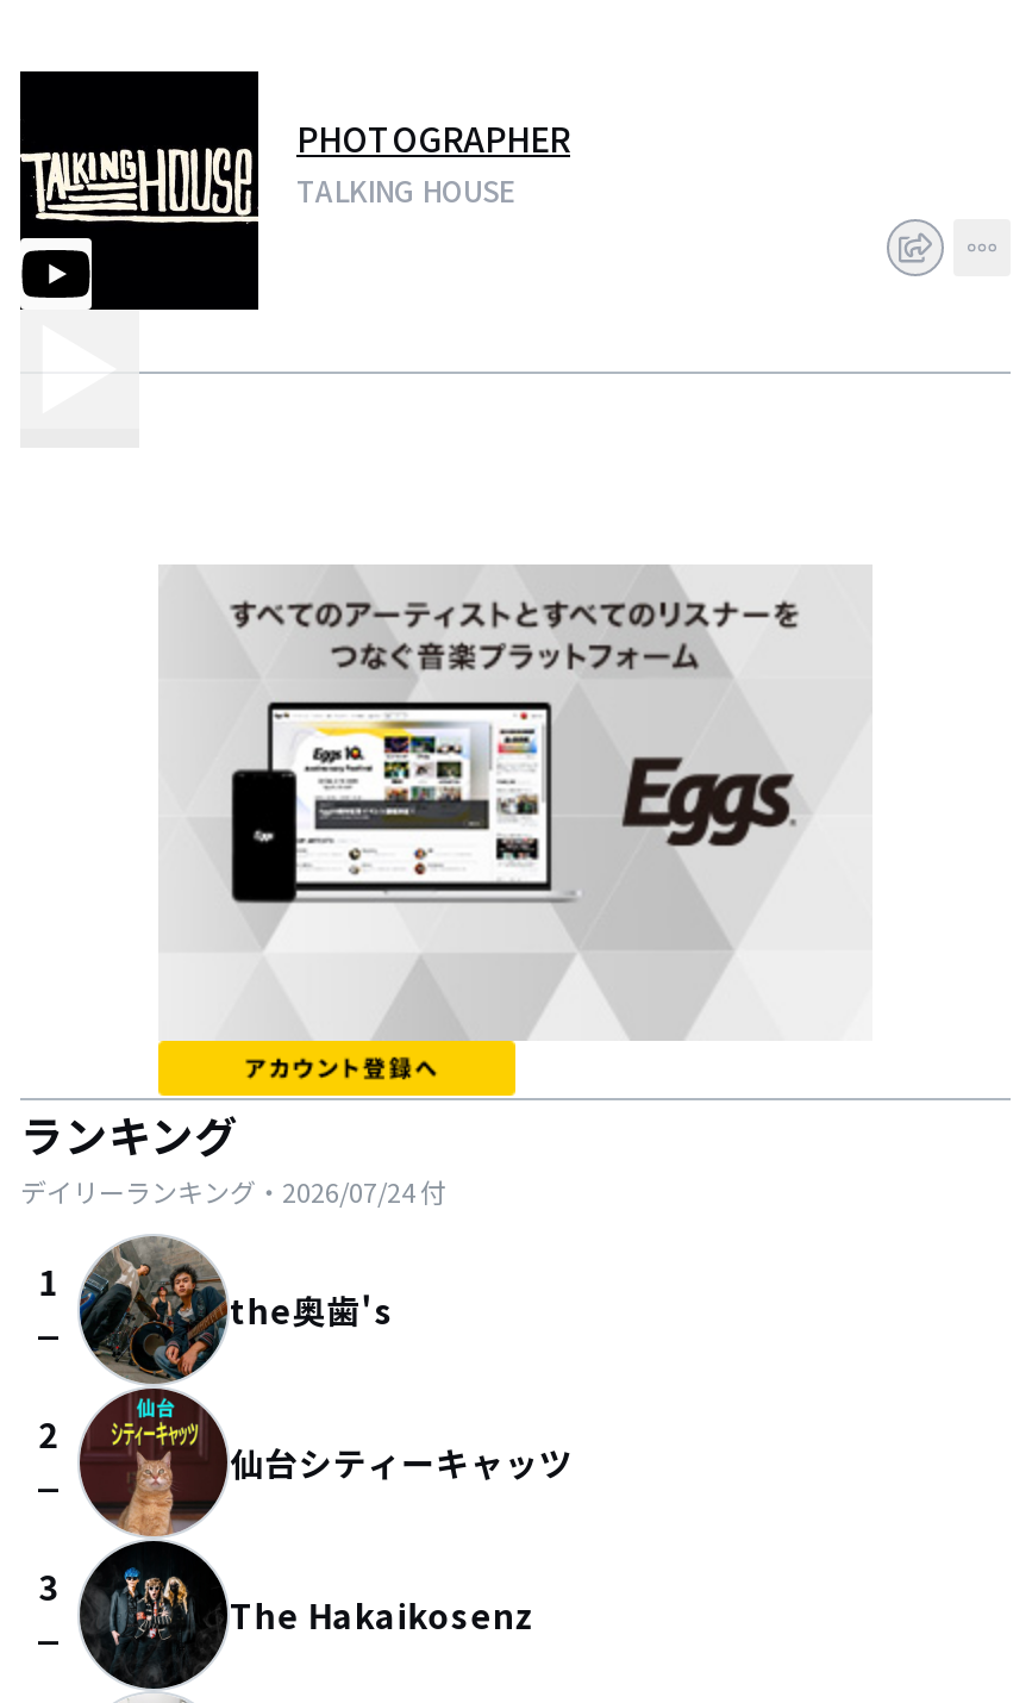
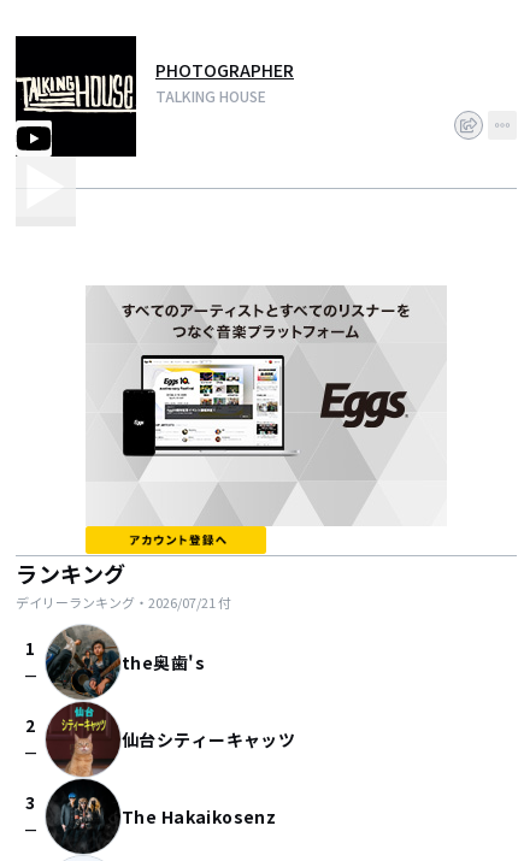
- デイリーランキング・2026/07/24付
+ デイリーランキング・2026/07/21付
